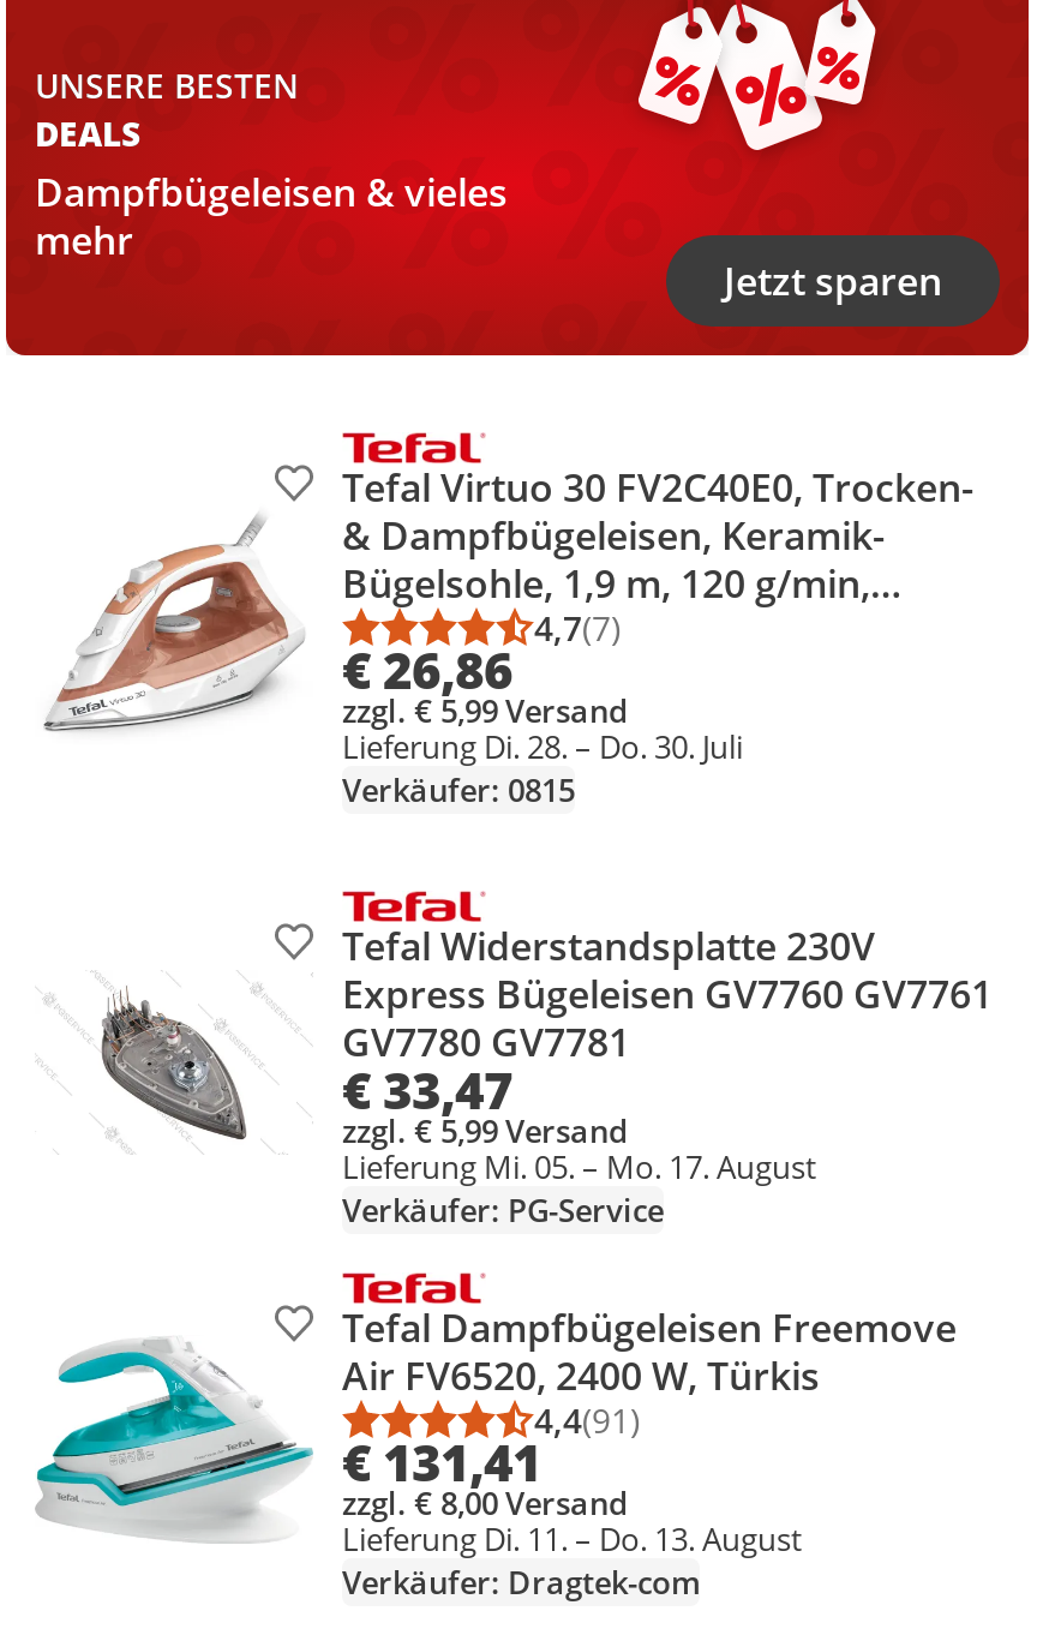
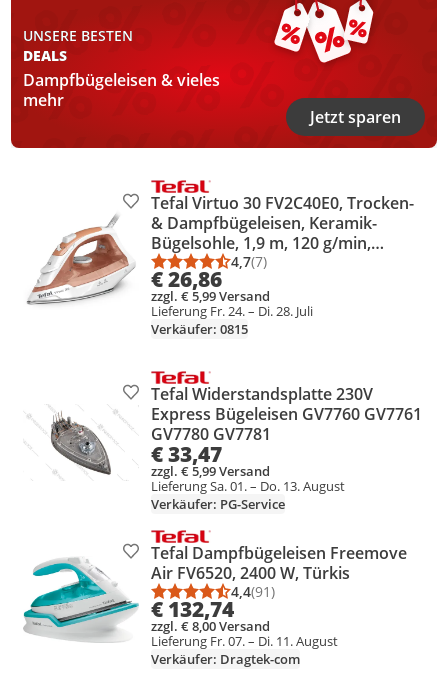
- Lieferung Di. 28. – Do. 30. Juli
+ Lieferung Fr. 24. – Di. 28. Juli

- Lieferung Mi. 05. – Mo. 17. August
+ Lieferung Sa. 01. – Do. 13. August

- € 131,41
+ € 132,74

- Lieferung Di. 11. – Do. 13. August
+ Lieferung Fr. 07. – Di. 11. August
